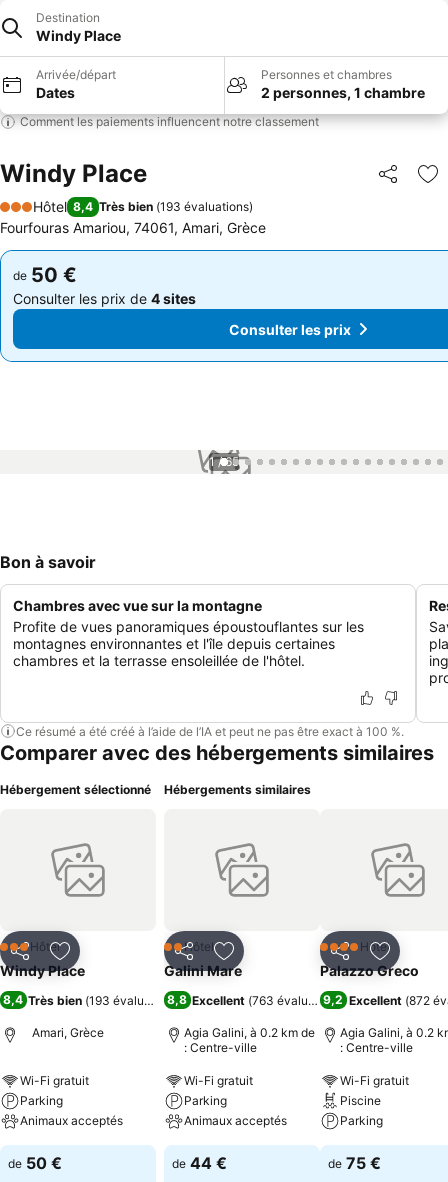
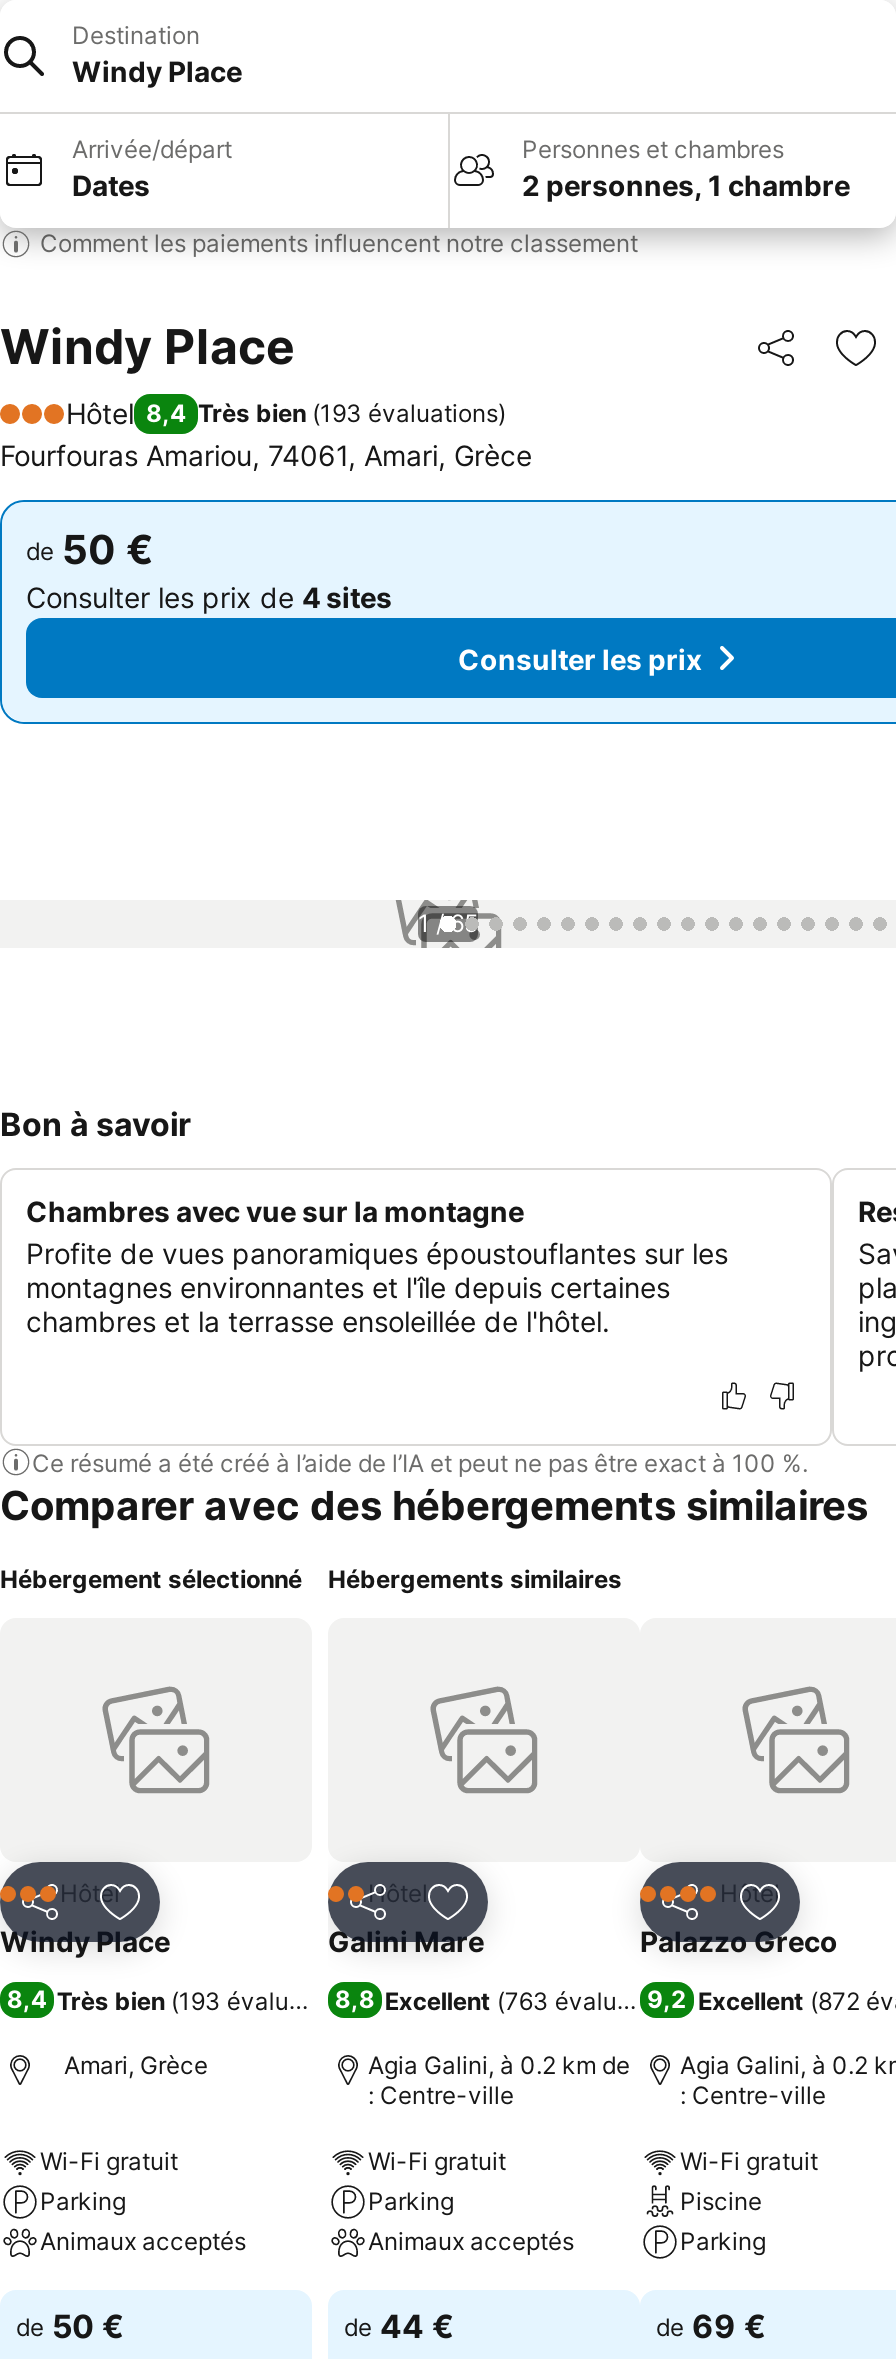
- de 75 €
+ de 69 €
